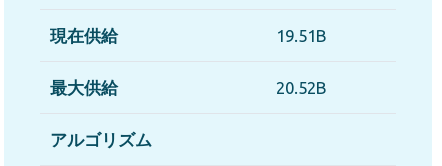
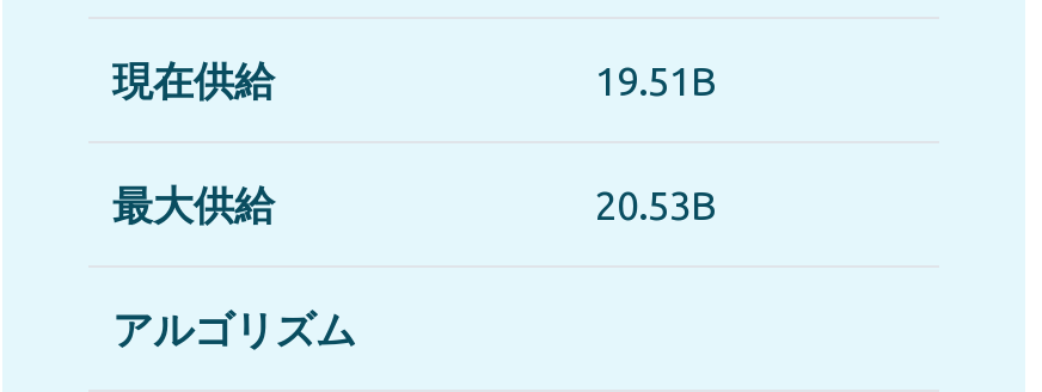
- 20.52B
+ 20.53B
